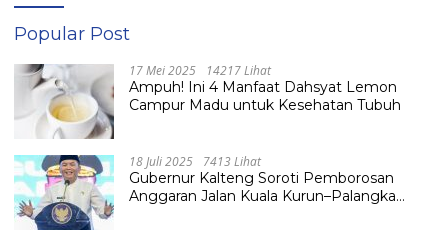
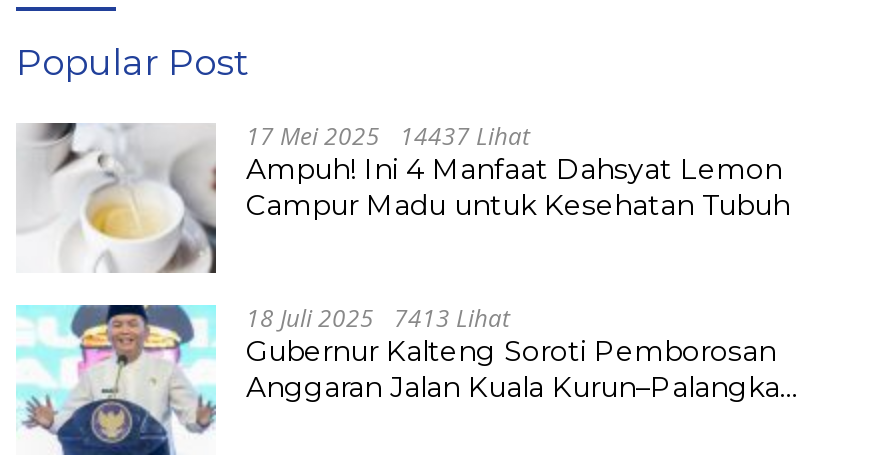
- 17 Mei 2025 14217 Lihat
+ 17 Mei 2025 14437 Lihat
